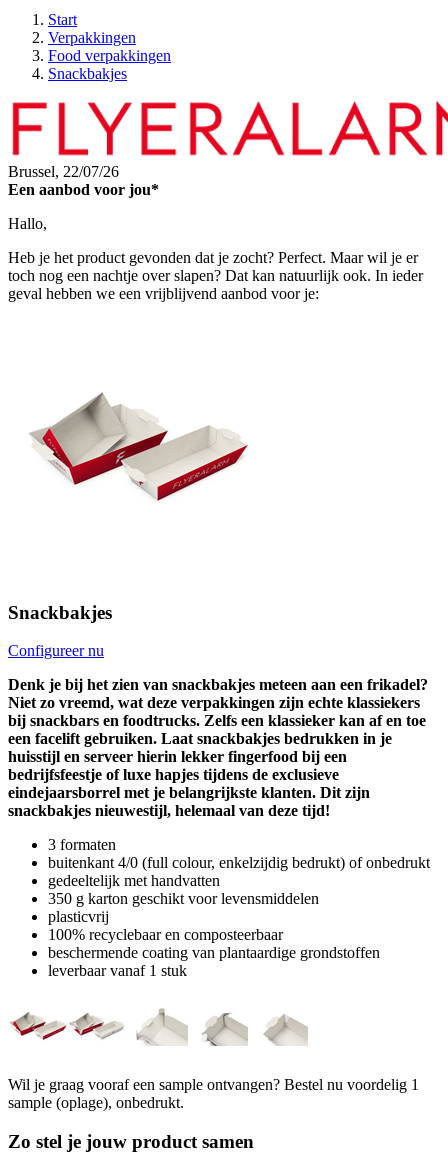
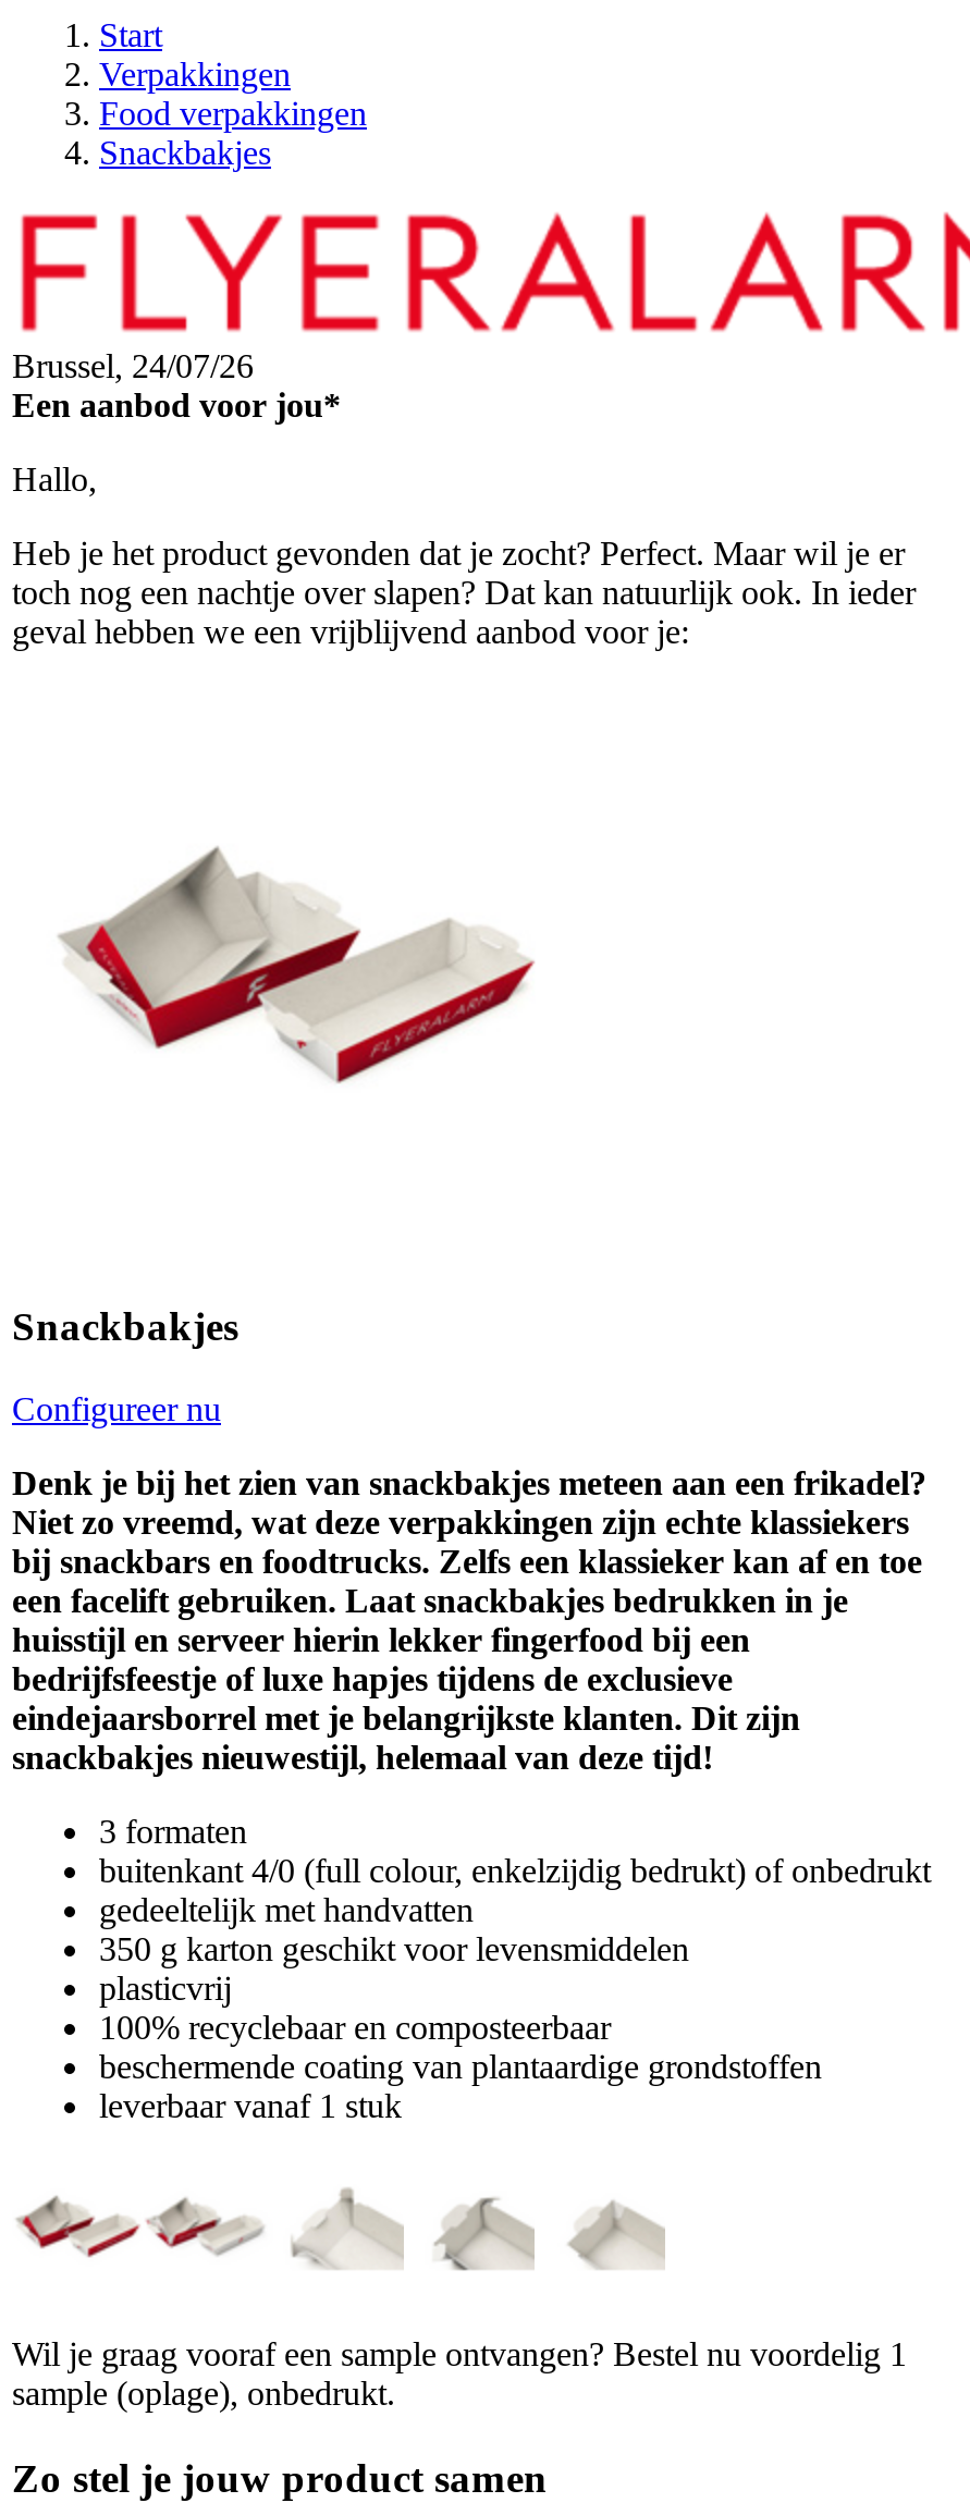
- Brussel, 22/07/26
+ Brussel, 24/07/26
